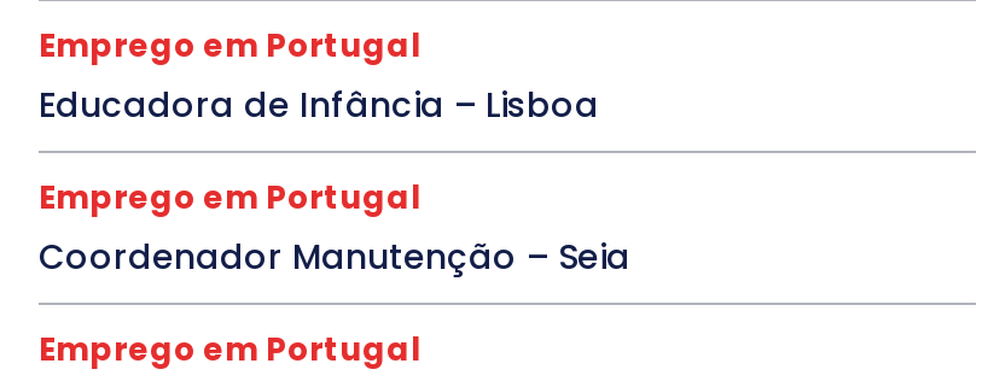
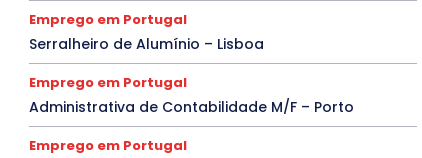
- Educadora de Infância – Lisboa
+ Serralheiro de Alumínio – Lisboa

- Coordenador Manutenção – Seia
+ Administrativa de Contabilidade M/F – Porto
